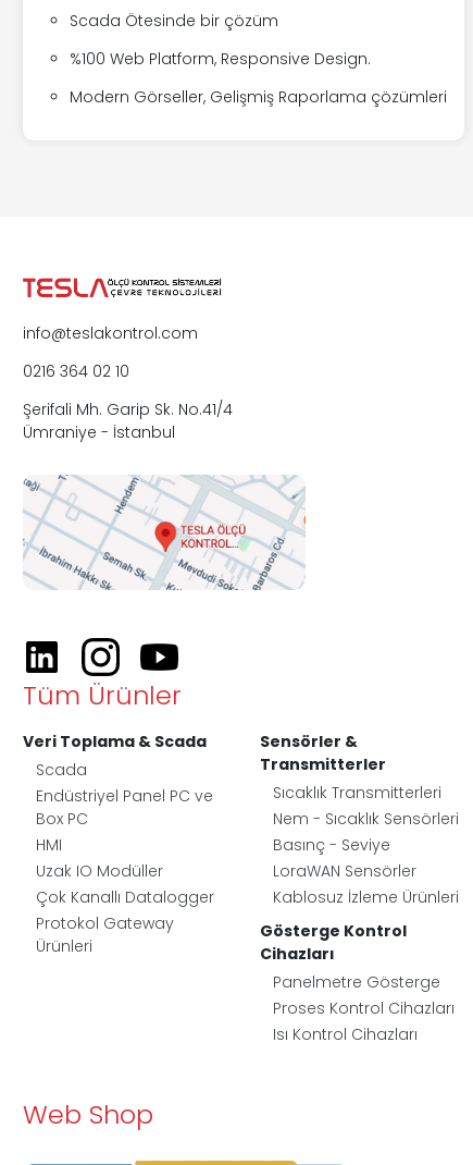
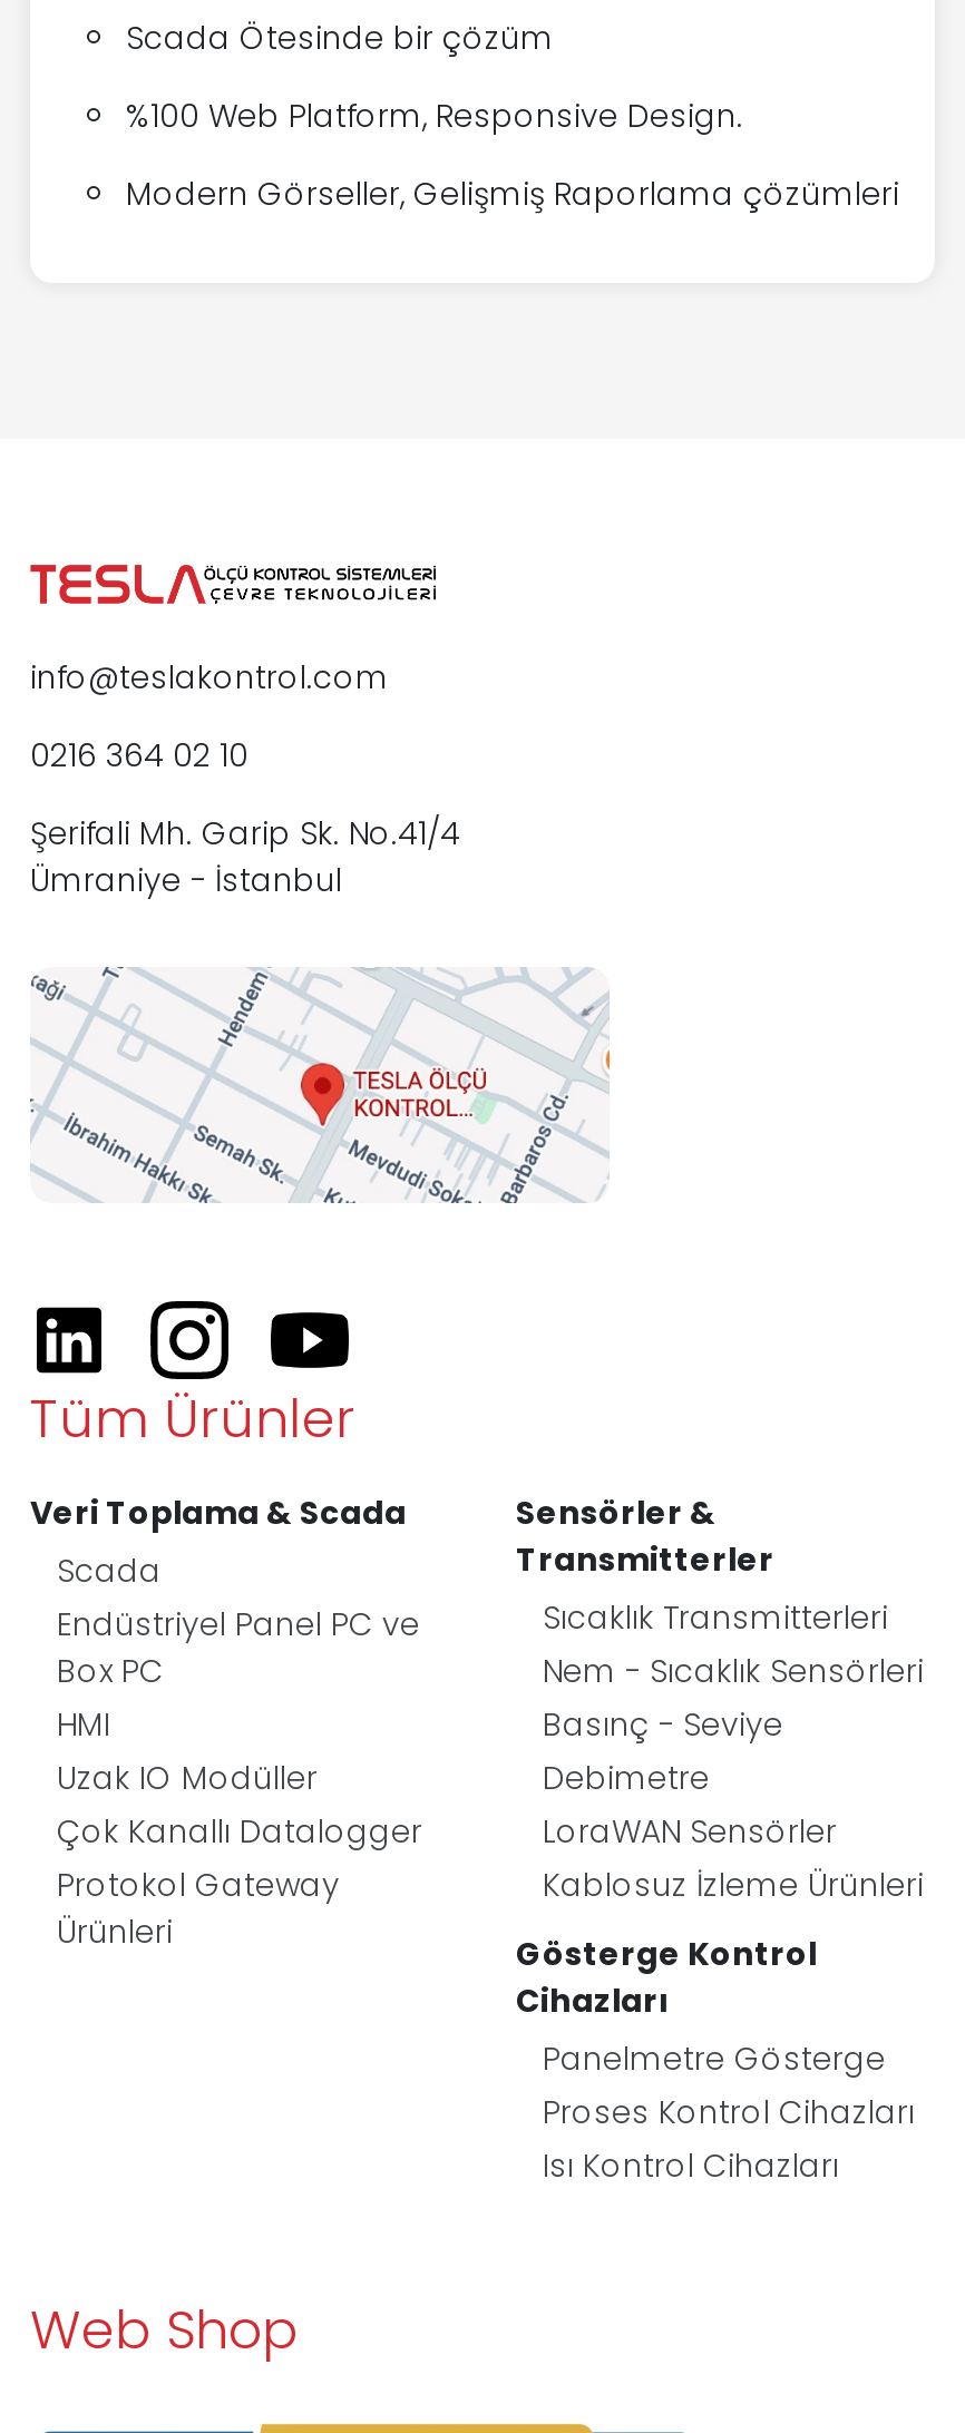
+ Debimetre
